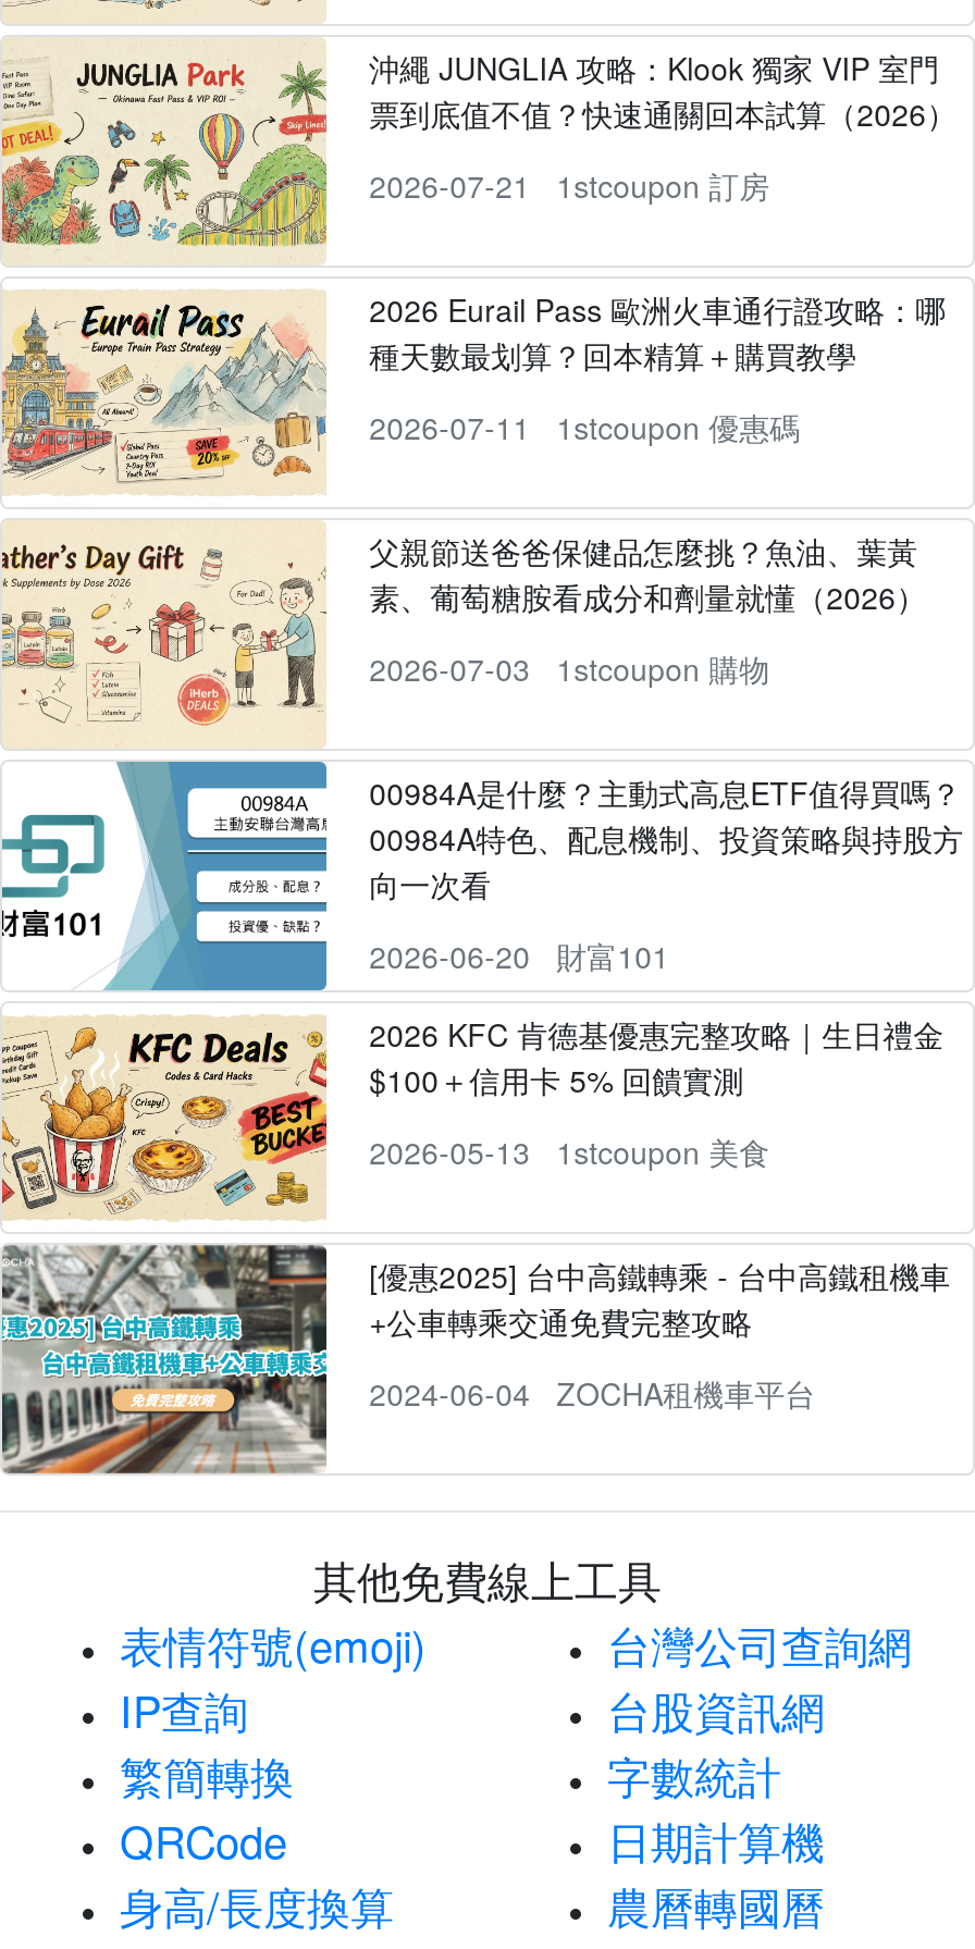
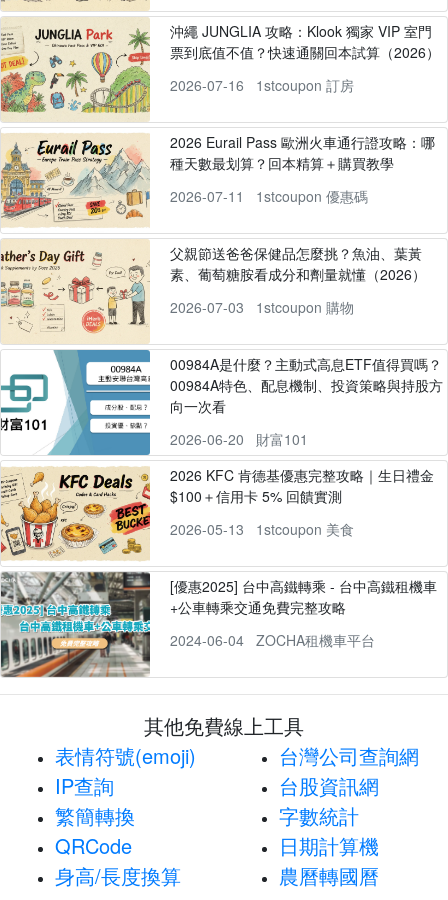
- 2026-07-21 1stcoupon 訂房
+ 2026-07-16 1stcoupon 訂房
